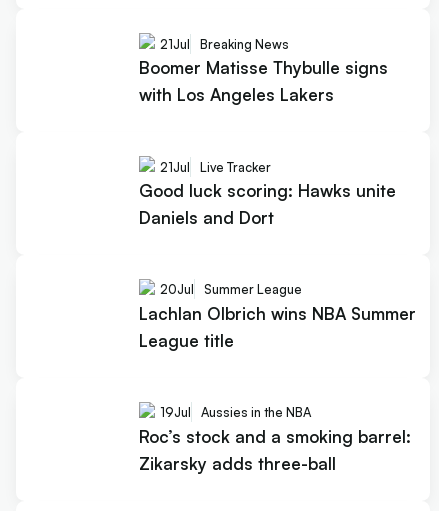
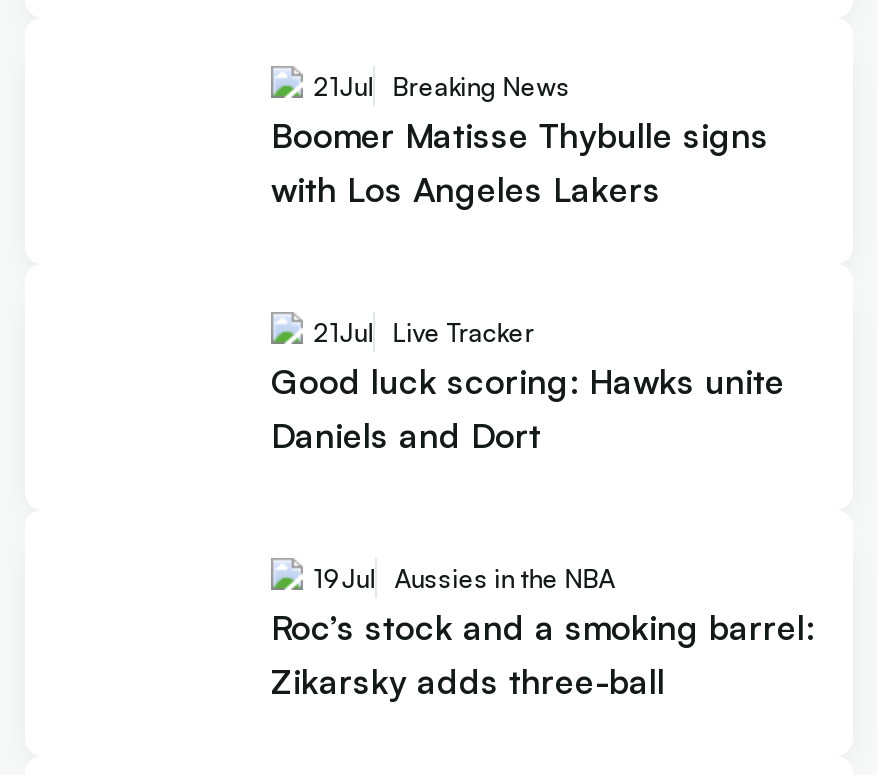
- 20Jul Summer League
- Lachlan Olbrich wins NBA Summer
- League title
